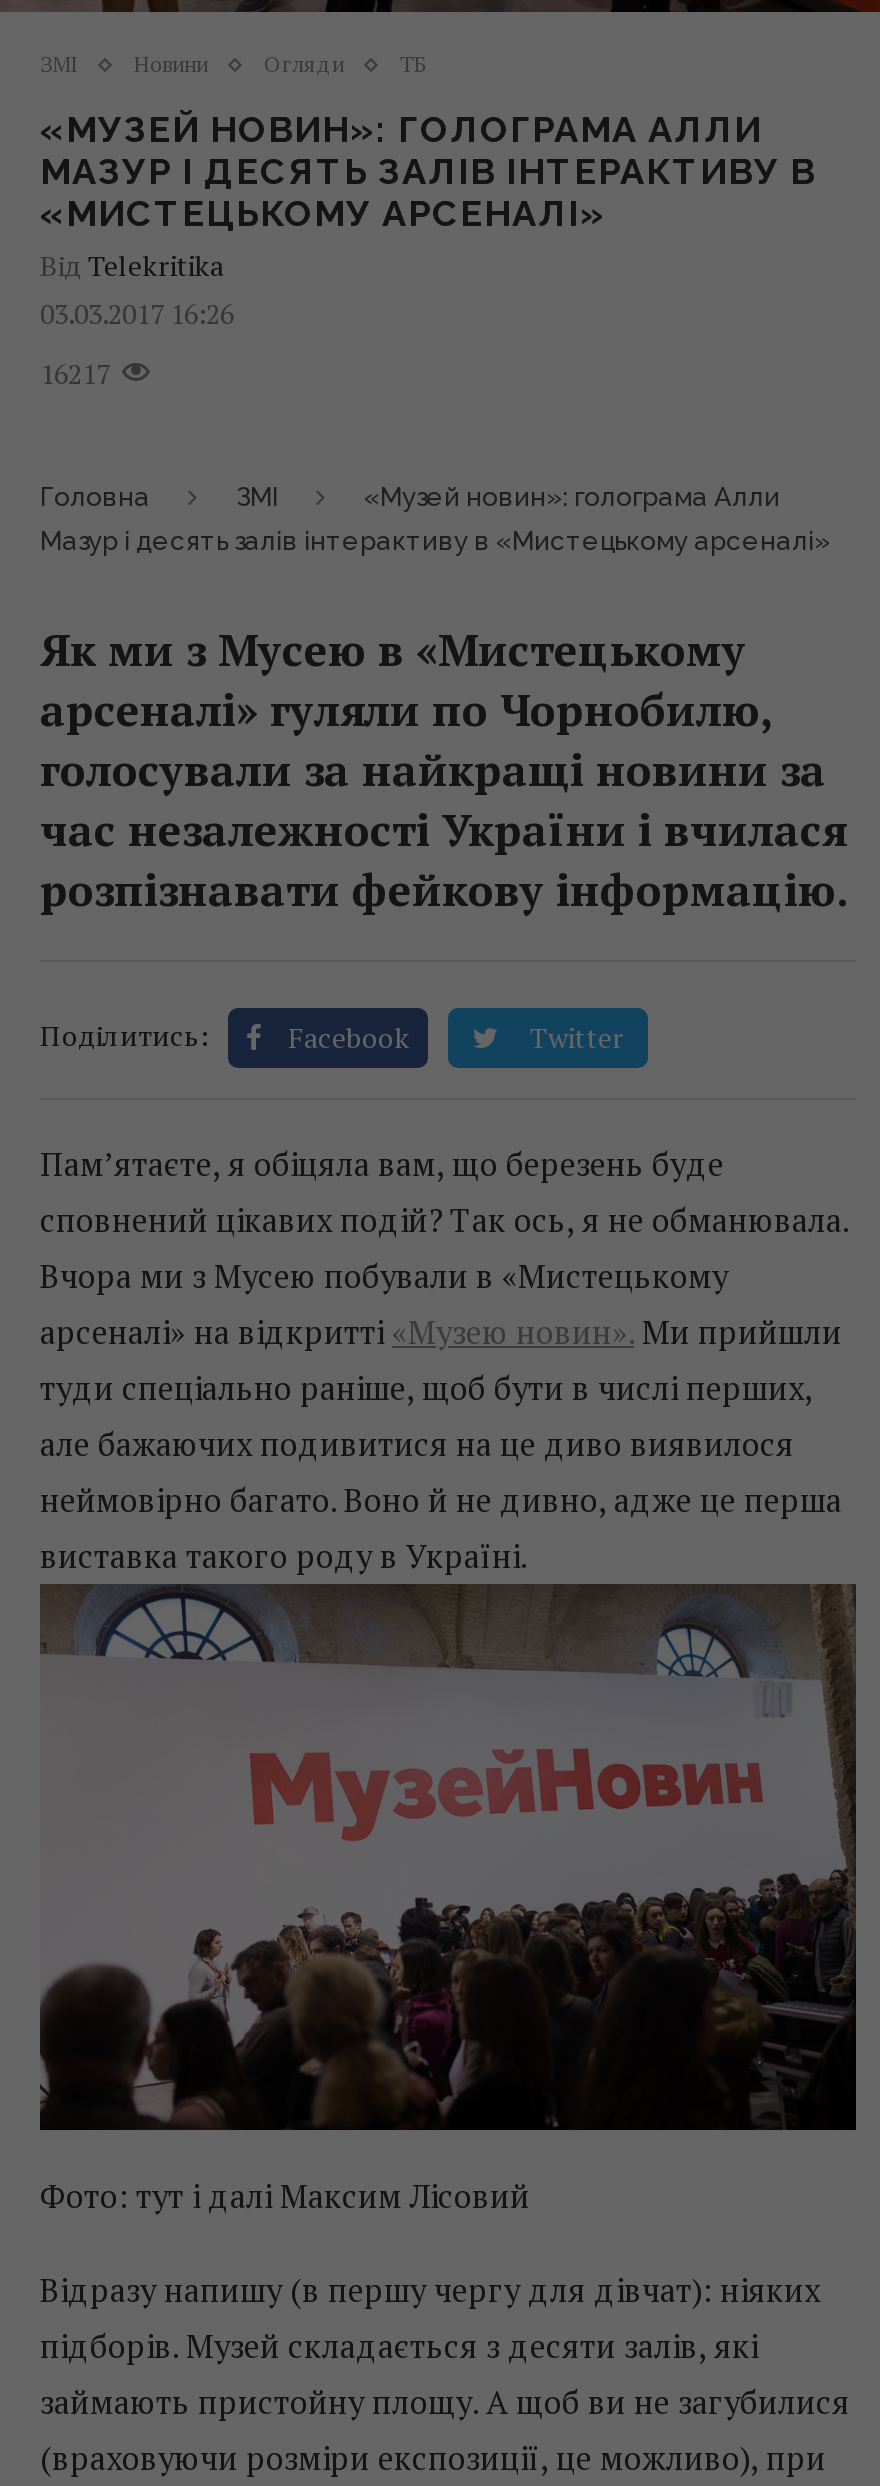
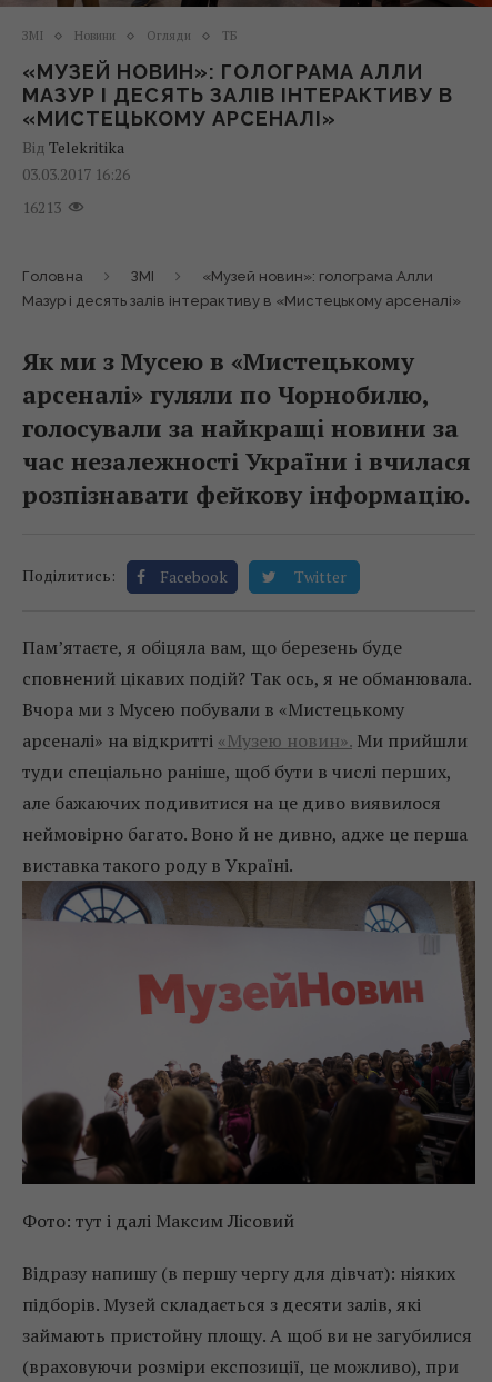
- 16217
+ 16213
